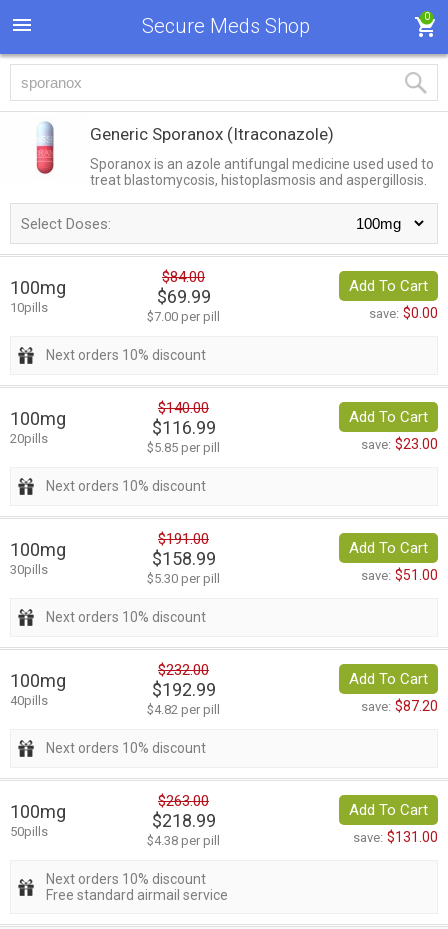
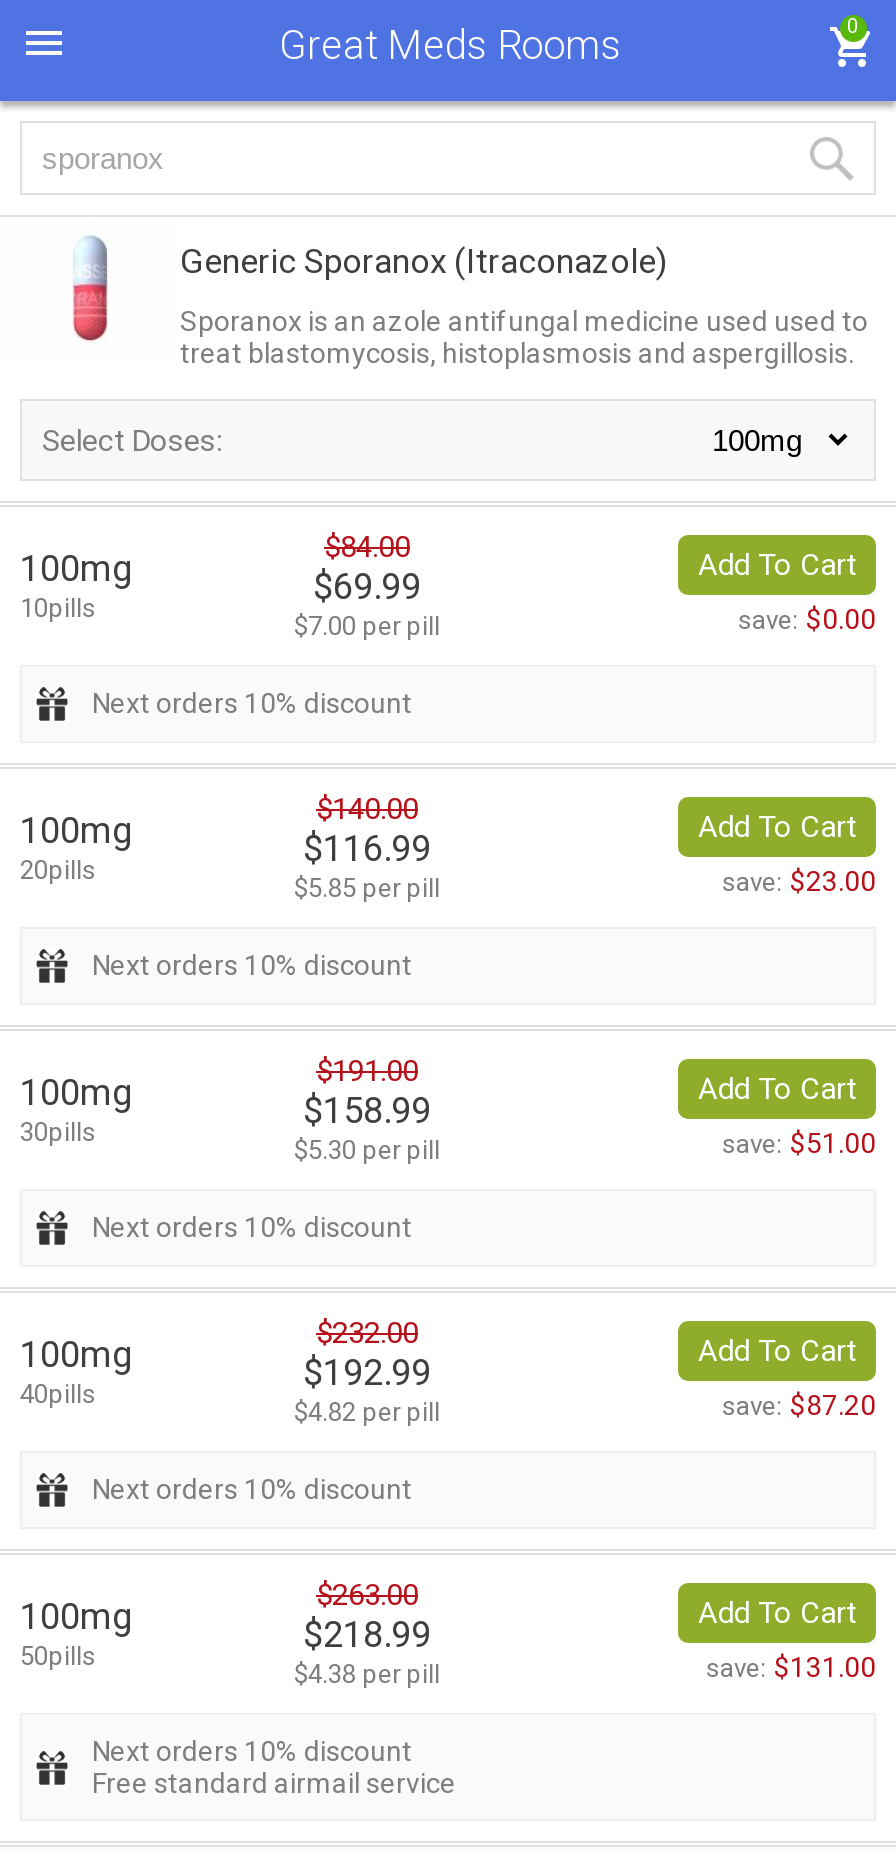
- Secure Meds Shop
+ Great Meds Rooms
